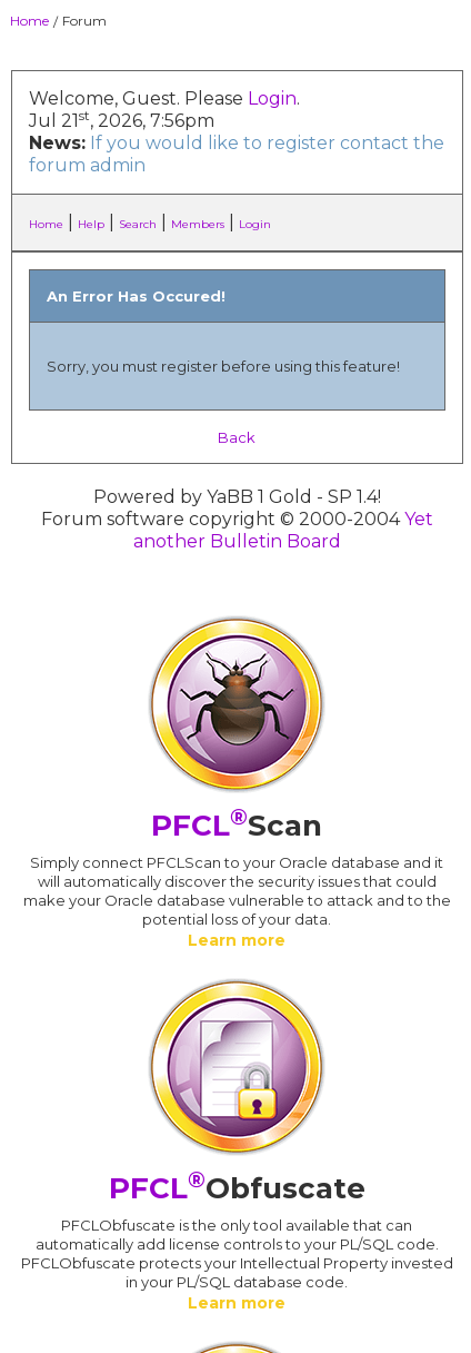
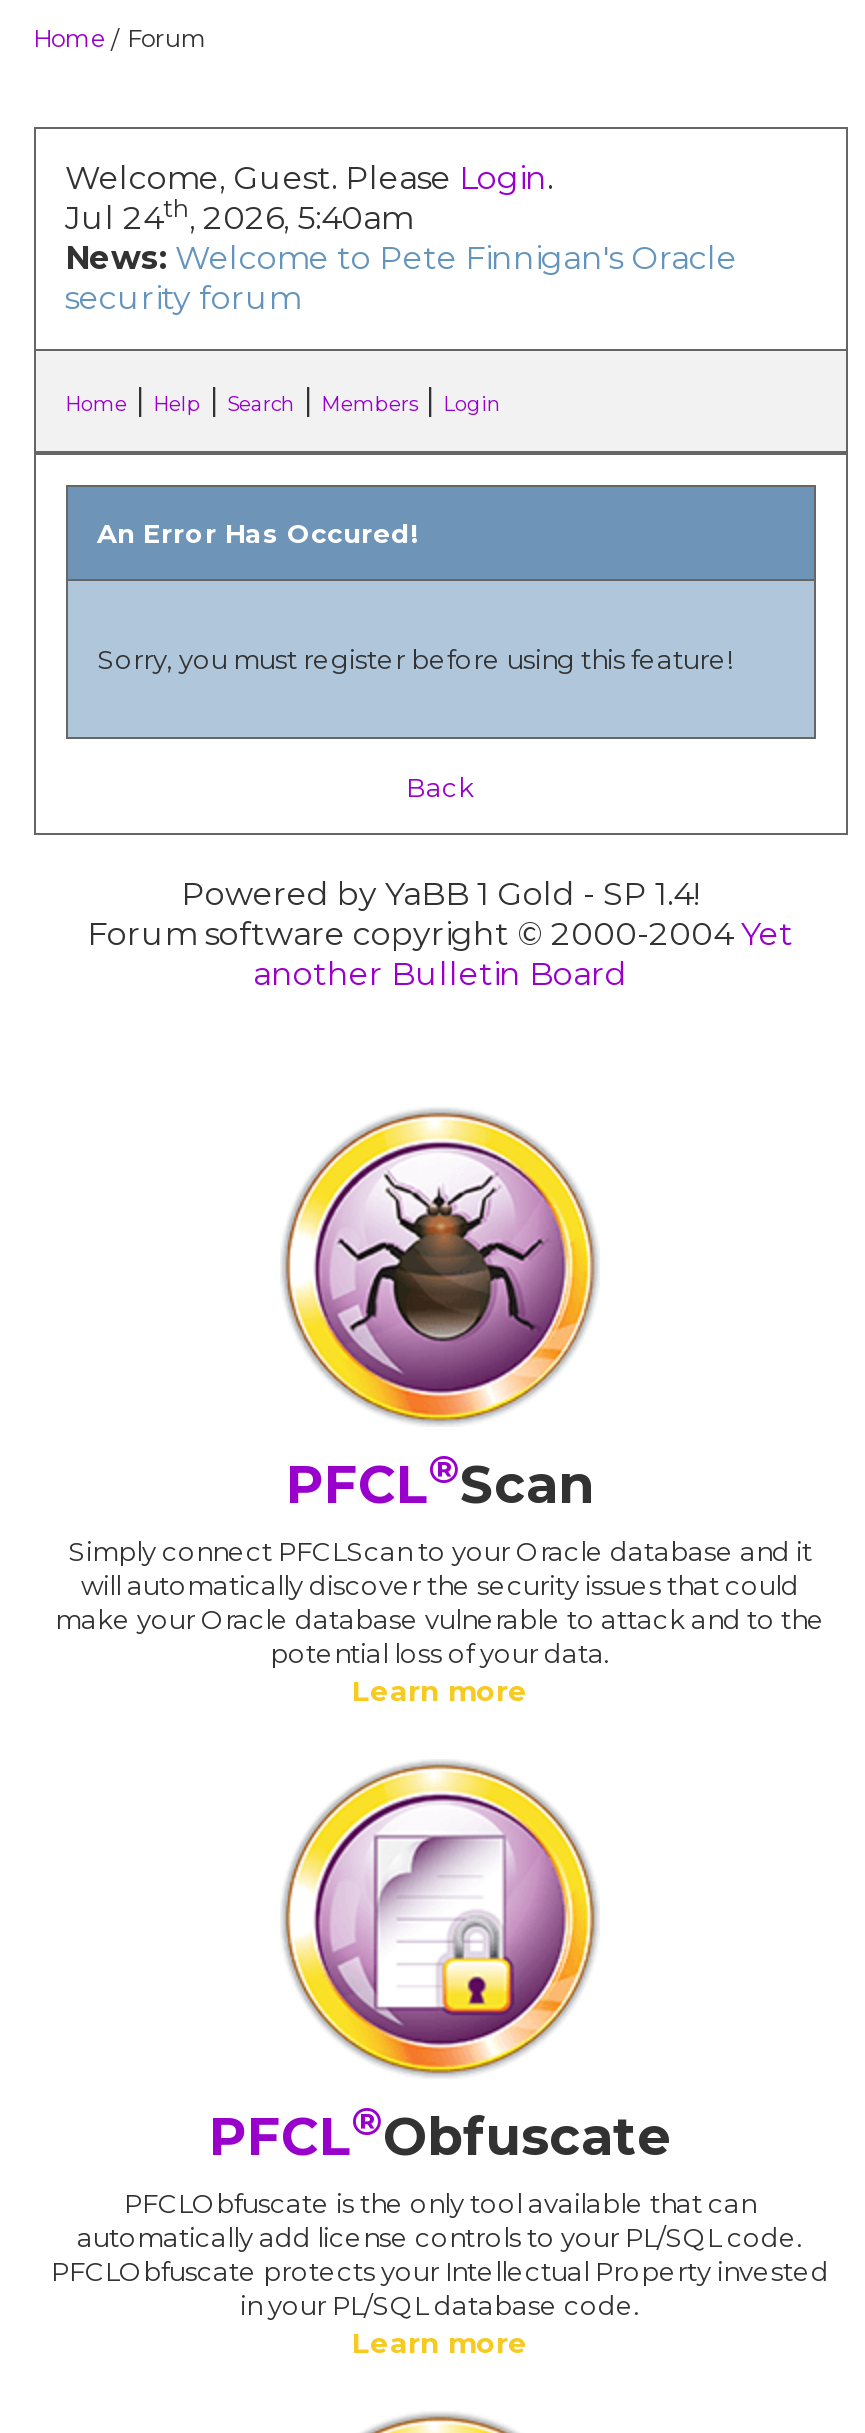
- Jul 21st, 2026, 7:56pm
- News: If you would like to register contact the
- forum admin
+ Jul 24th, 2026, 5:40am
+ News: Welcome to Pete Finnigan's Oracle
+ security forum
